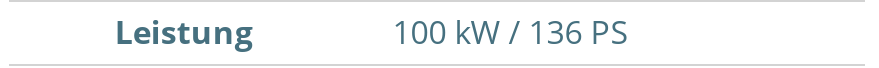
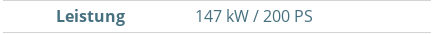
- 100 kW / 136 PS
+ 147 kW / 200 PS
